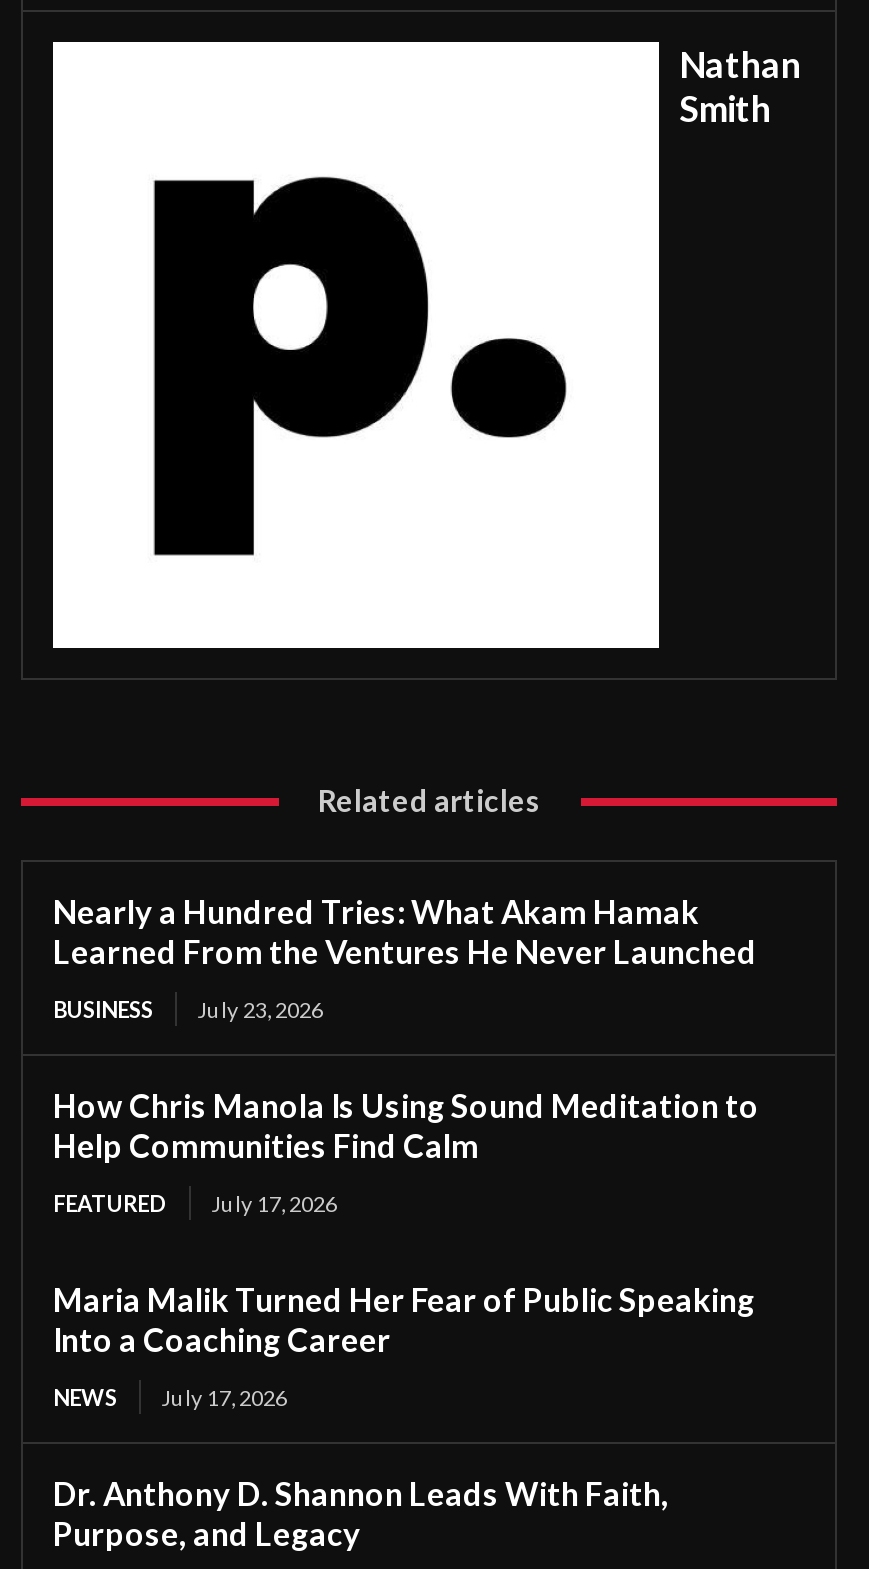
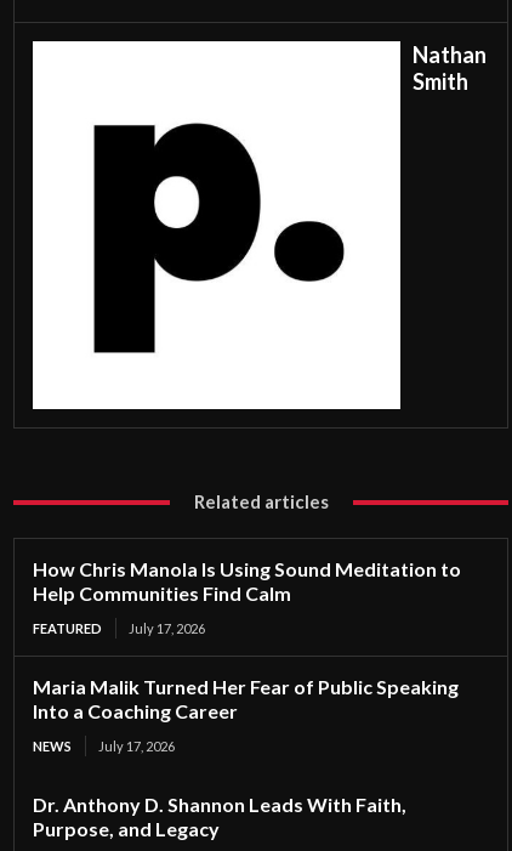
- Nearly a Hundred Tries: What Akam Hamak
- Learned From the Ventures He Never Launched
- BUSINESS
- July 23, 2026
